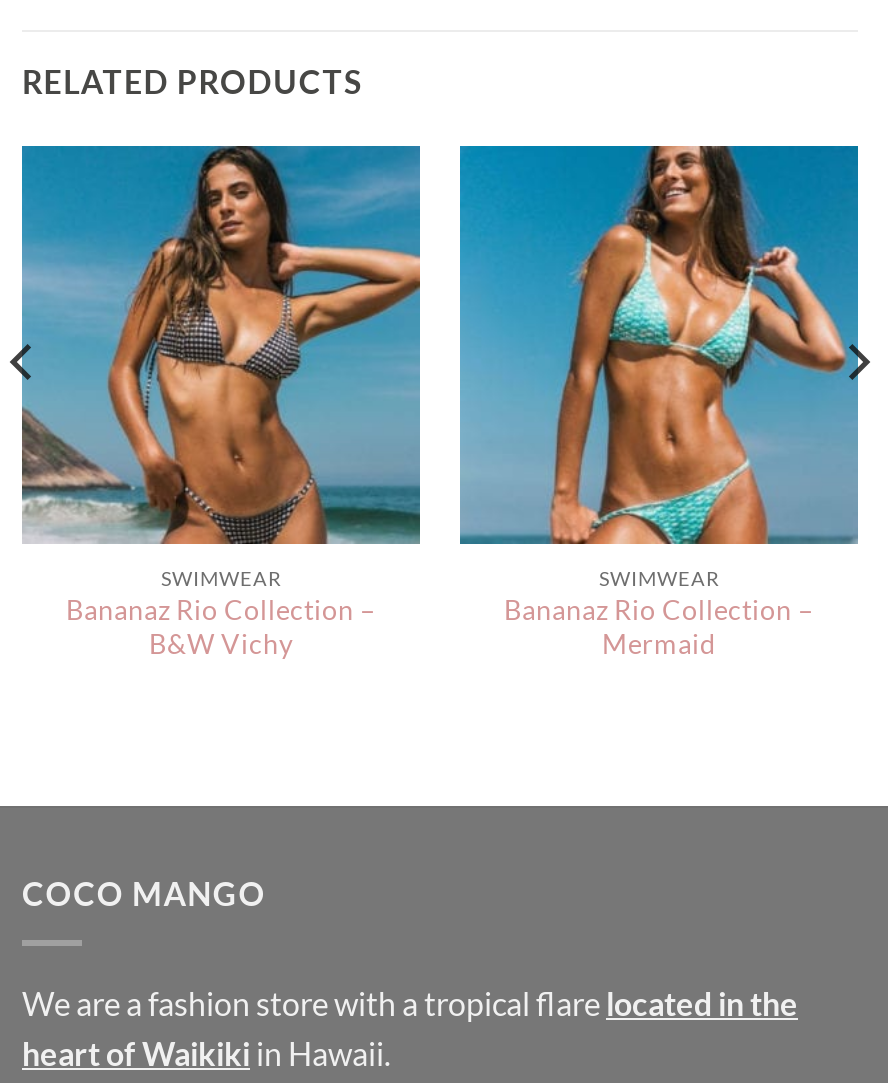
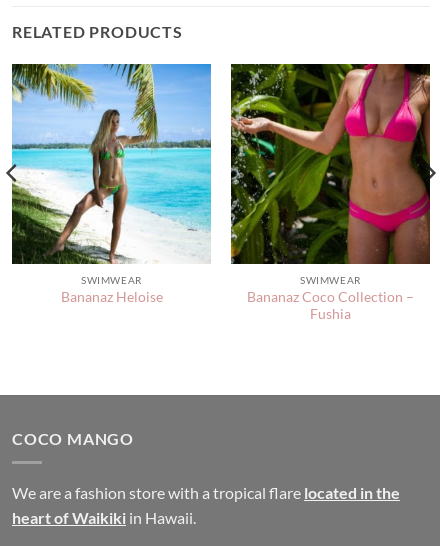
- [image]
- Bananaz Rio Collection –
- B&W Vichy
+ [image]
+ Bananaz Heloise

- [image]
- Bananaz Rio Collection –
- Mermaid
+ [image]
+ Bananaz Coco Collection –
+ Fushia
